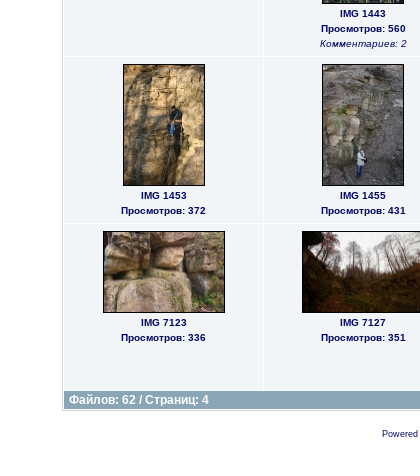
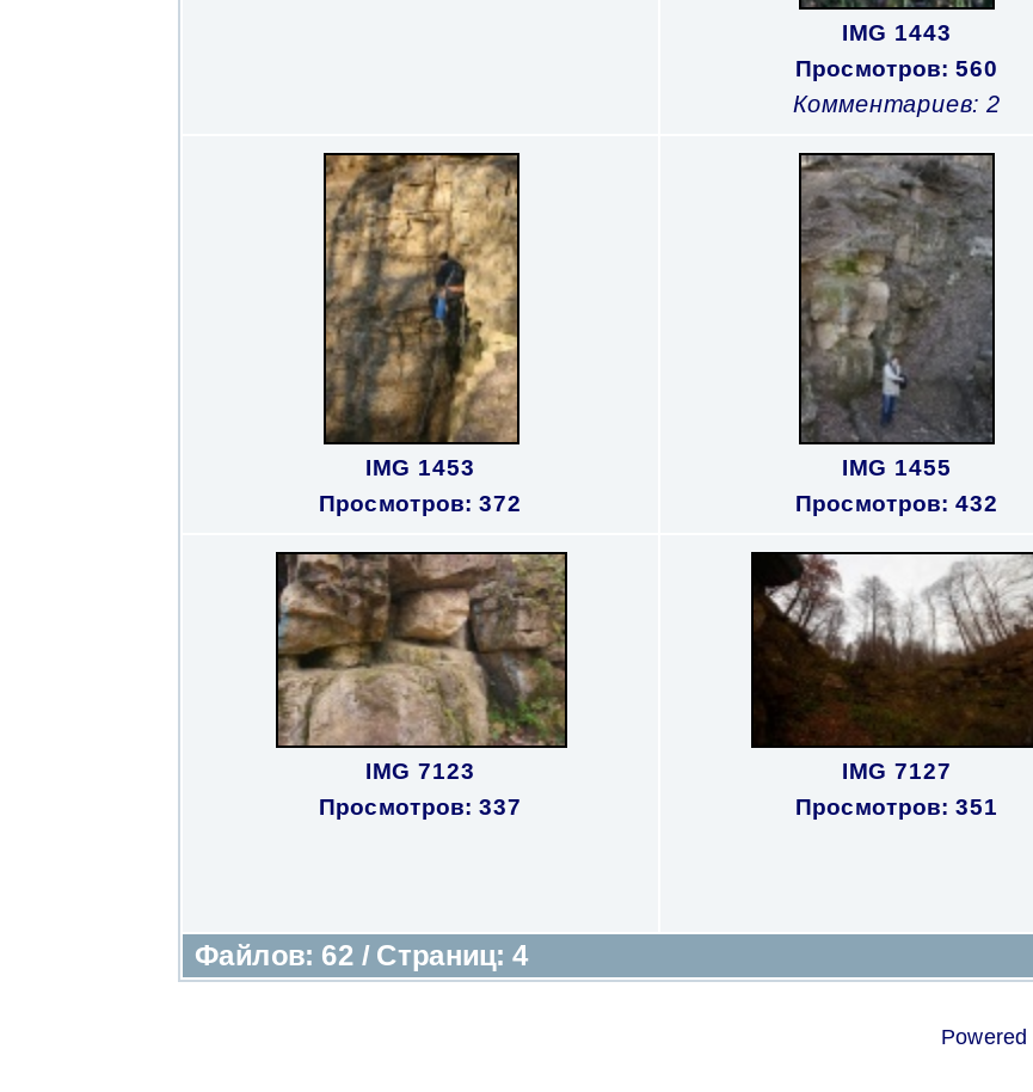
- Просмотров: 431
+ Просмотров: 432

- Просмотров: 336
+ Просмотров: 337
